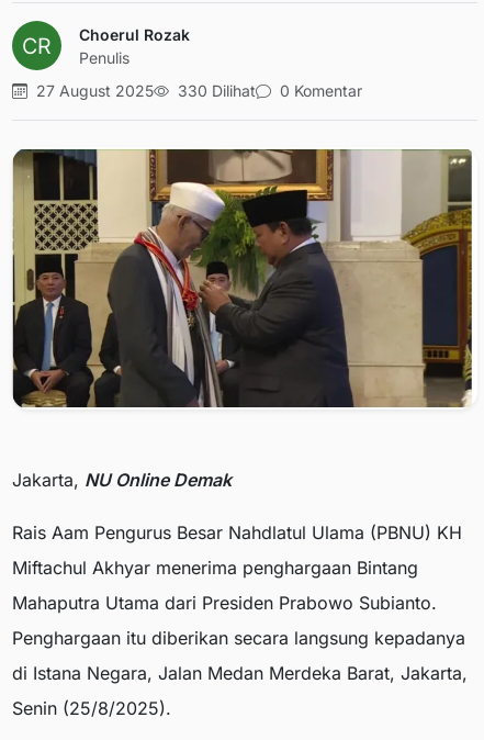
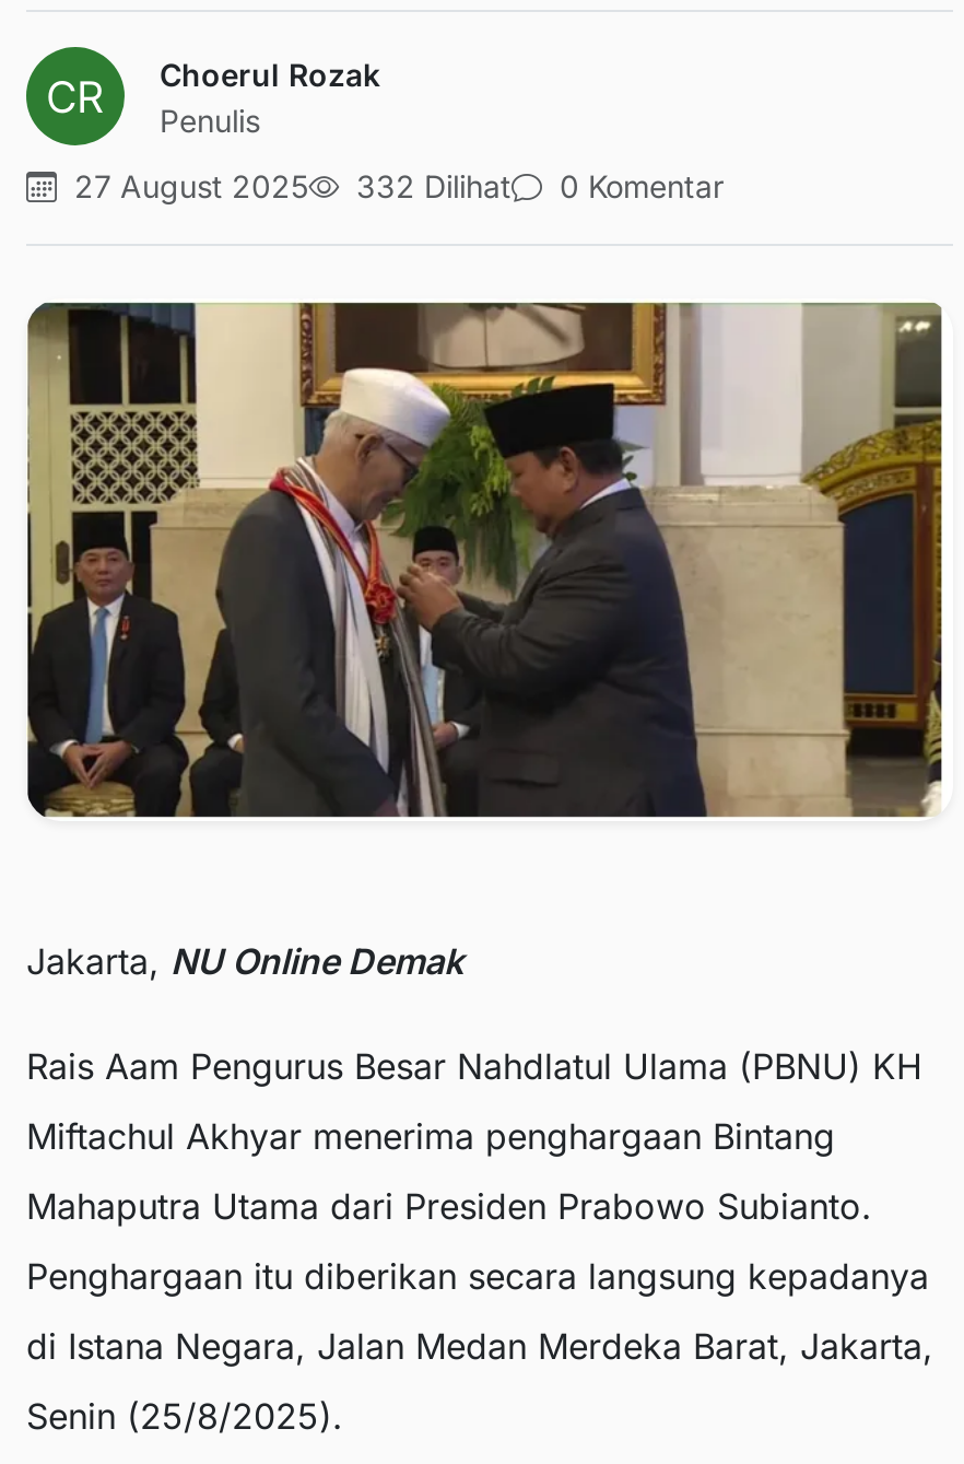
- 27 August 2025 330 Dilihat 0 Komentar
+ 27 August 2025 332 Dilihat 0 Komentar
